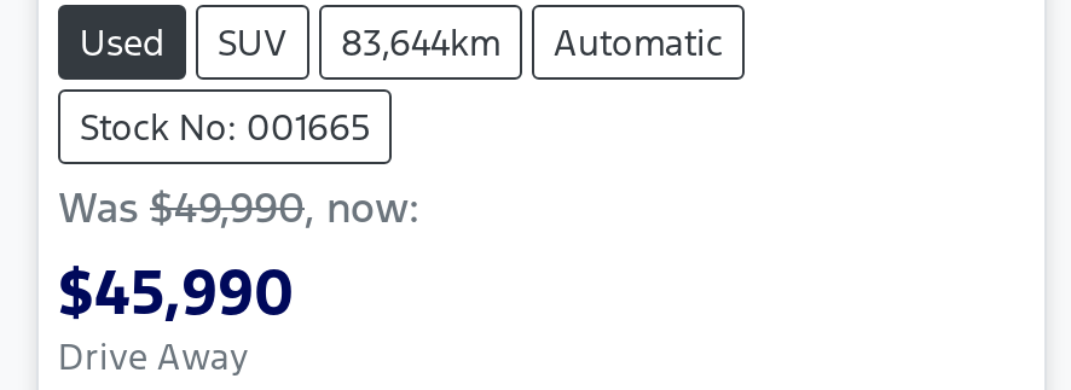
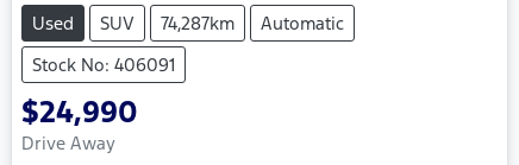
- Used SUV 83,644km Automatic
+ Used SUV 74,287km Automatic

- Stock No: 001665
- Was $49,990, now:
- $45,990
+ Stock No: 406091
+ $24,990
